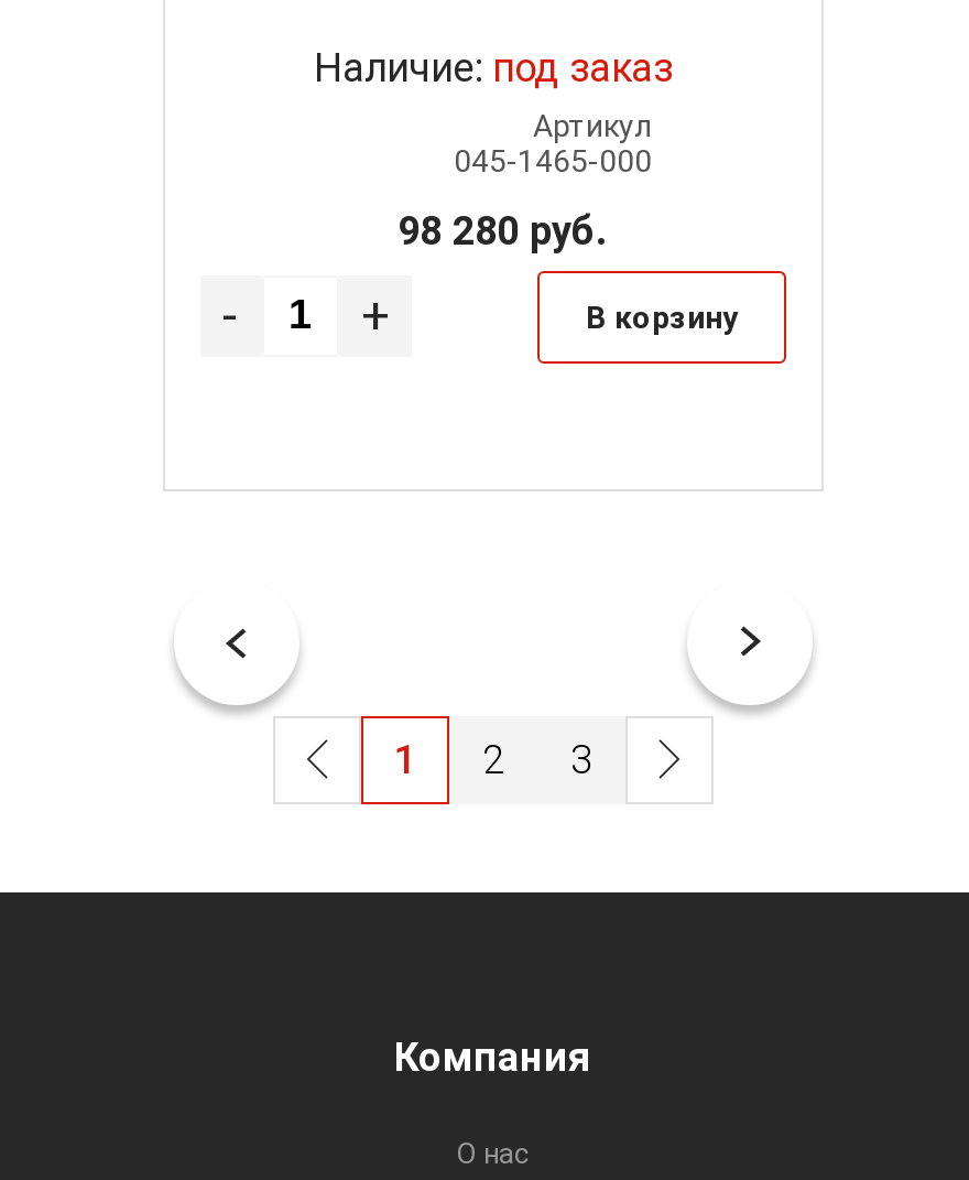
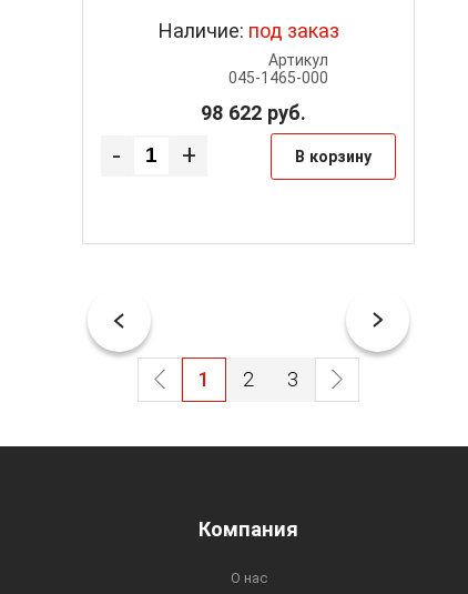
- 98 280 руб.
+ 98 622 руб.
